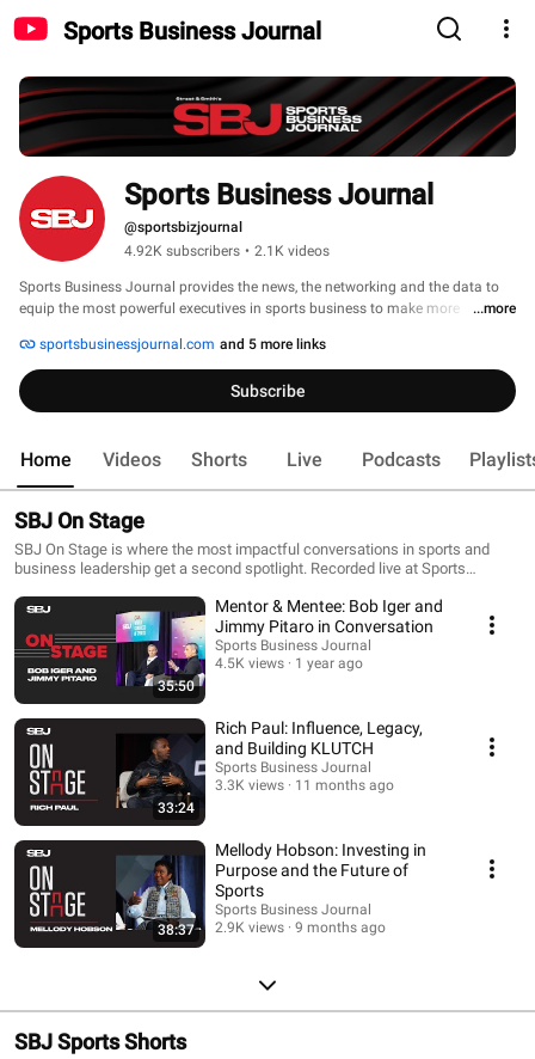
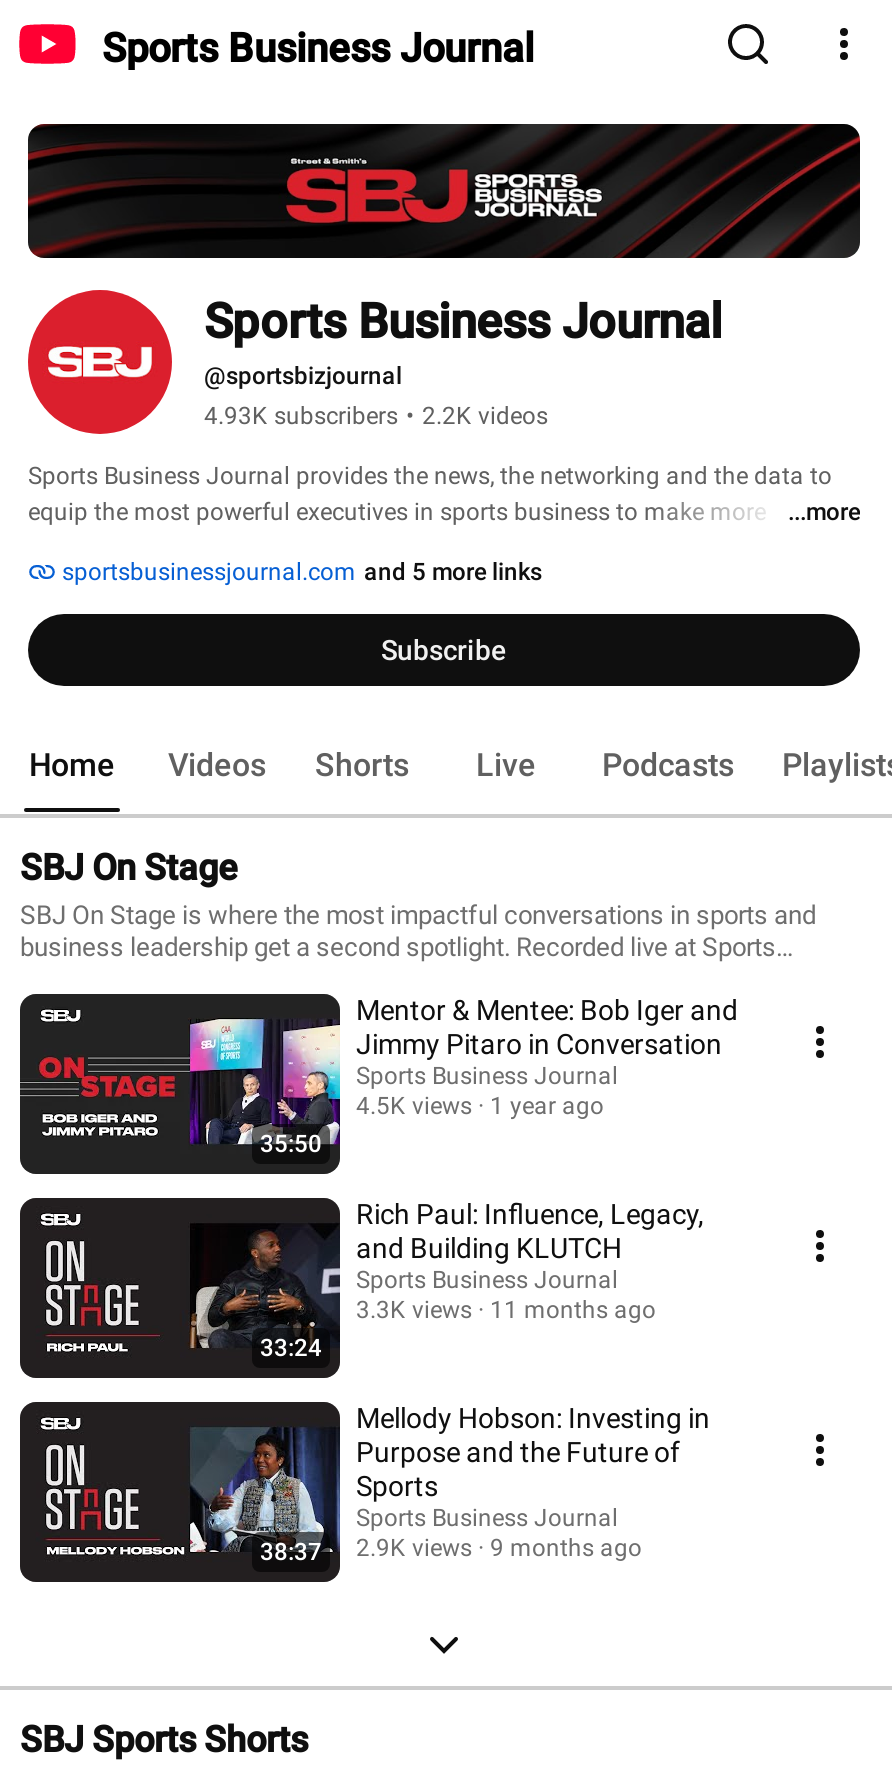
- 4.92K subscribers • 2.1K videos
+ 4.93K subscribers • 2.2K videos
